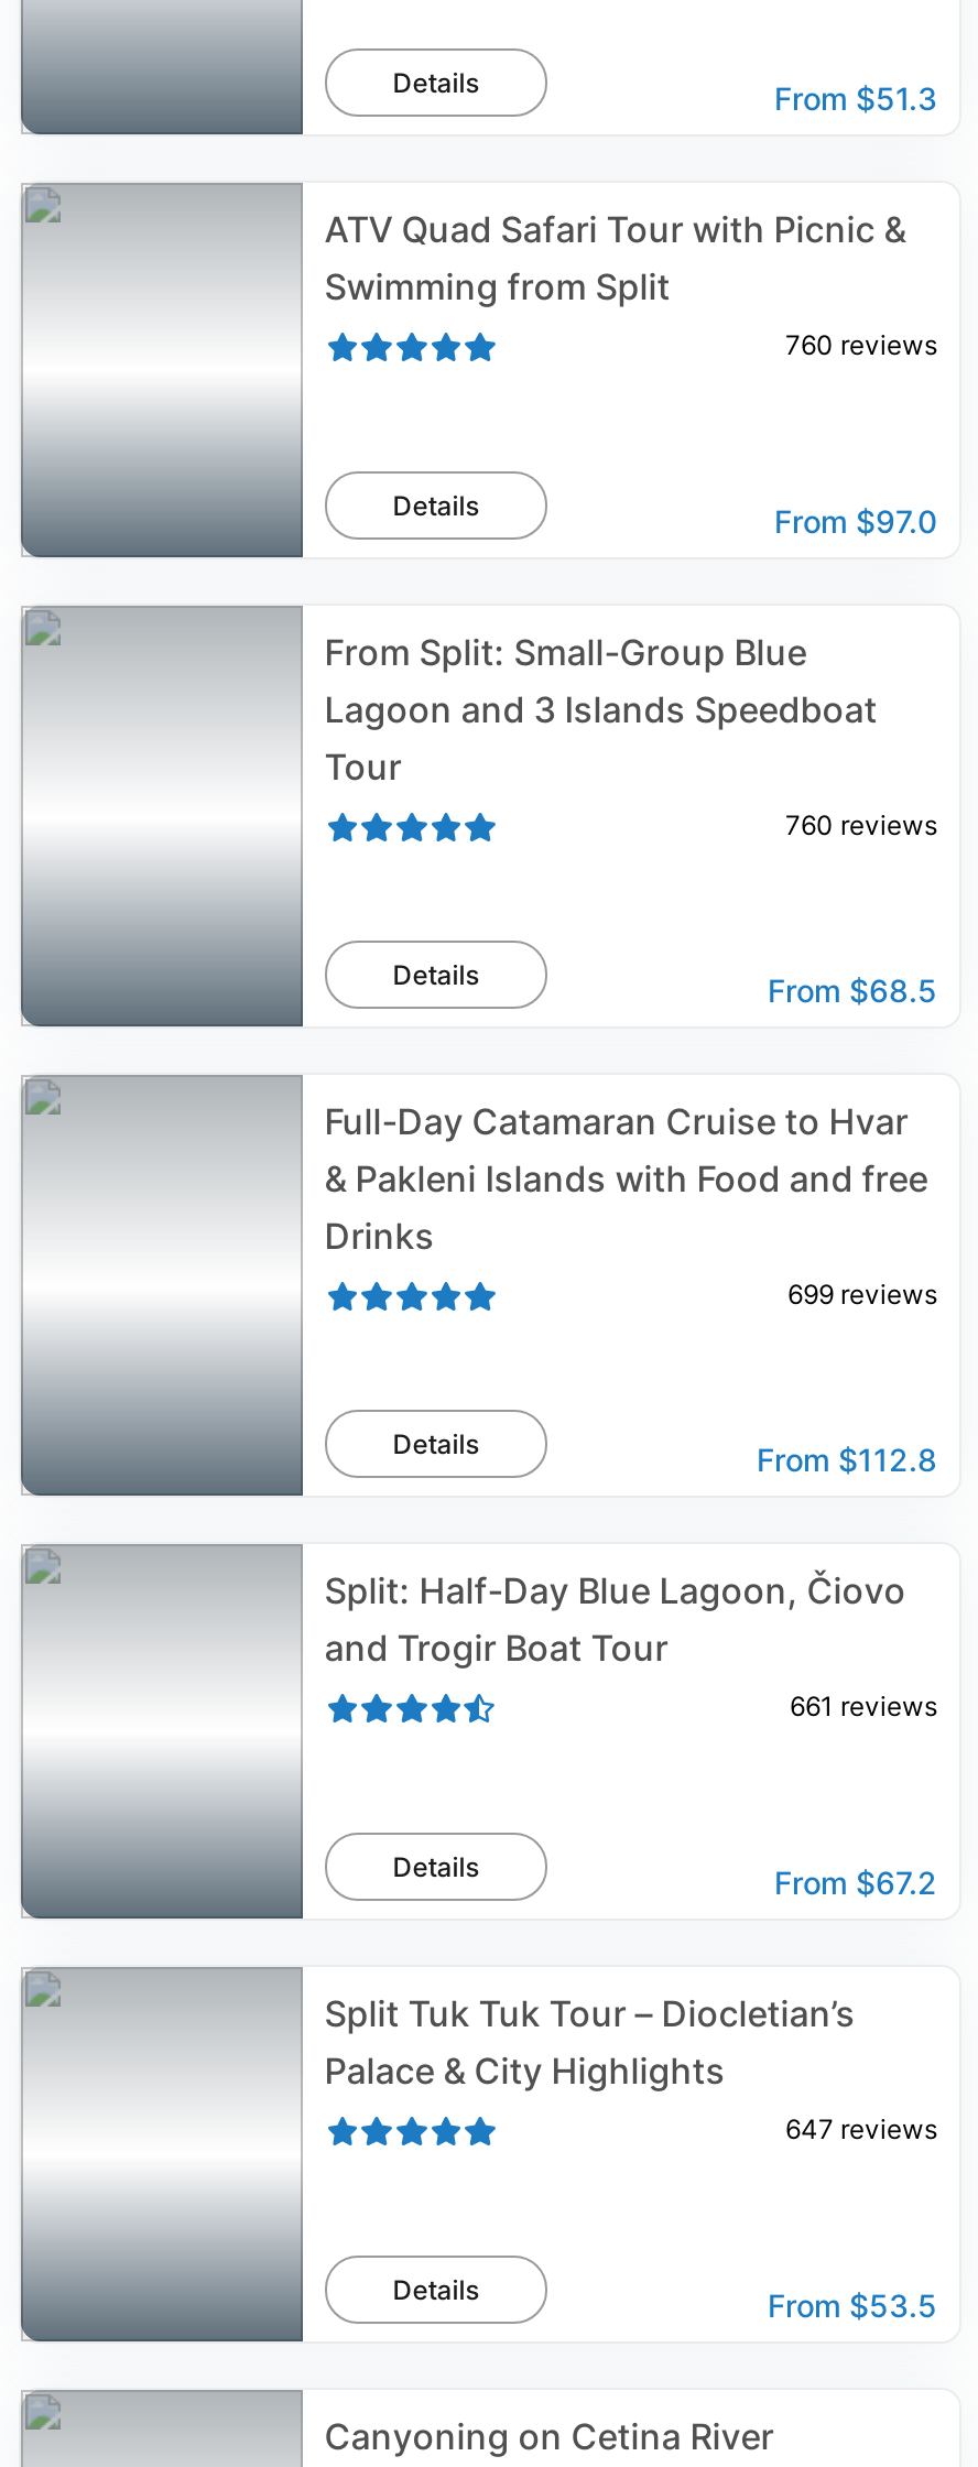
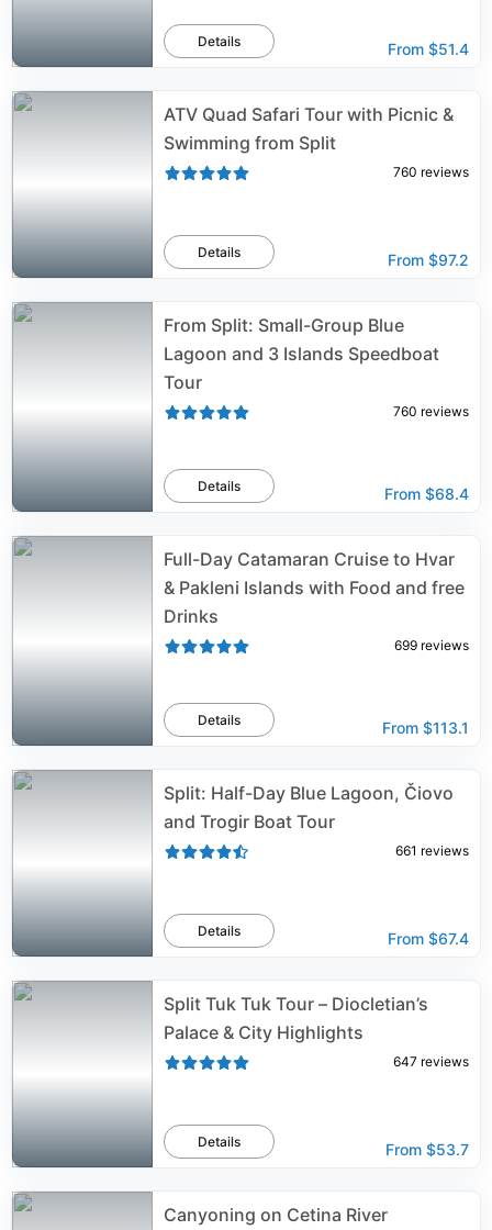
- From $51.3
+ From $51.4

- From $97.0
+ From $97.2

- From $68.5
+ From $68.4

- From $112.8
+ From $113.1

- From $67.2
+ From $67.4

- From $53.5
+ From $53.7
